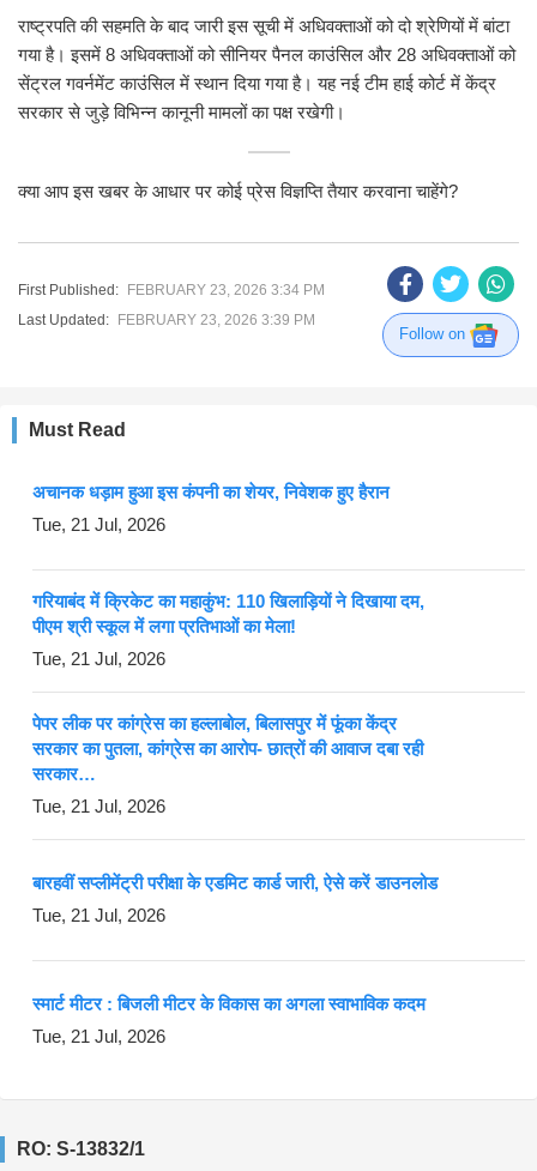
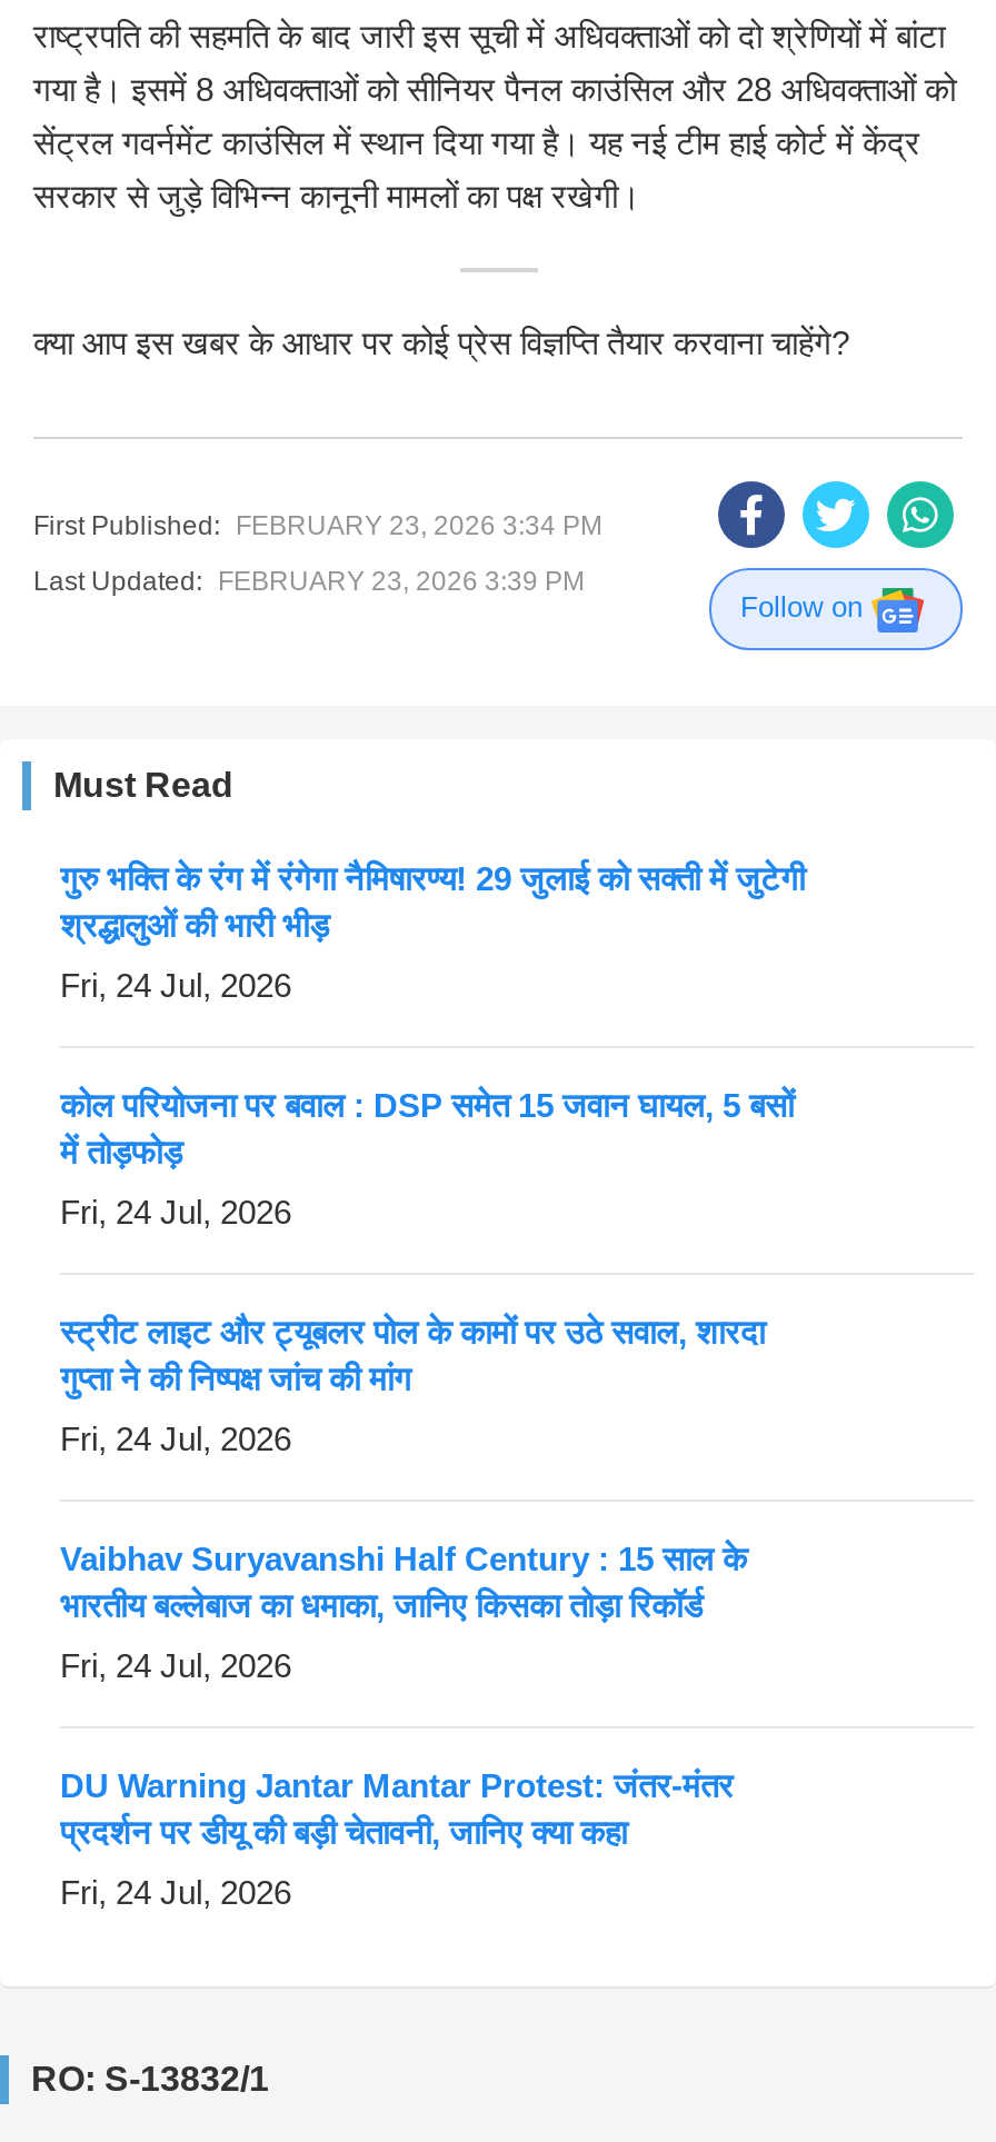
- अचानक धड़ाम हुआ इस कंपनी का शेयर, निवेशक हुए हैरान
+ गुरु भक्ति के रंग में रंगेगा नैमिषारण्य! 29 जुलाई को सक्ती में जुटेगी
+ श्रद्धालुओं की भारी भीड़

- Tue, 21 Jul, 2026
+ Fri, 24 Jul, 2026

- गरियाबंद में क्रिकेट का महाकुंभ: 110 खिलाड़ियों ने दिखाया दम,
- पीएम श्री स्कूल में लगा प्रतिभाओं का मेला!
+ कोल परियोजना पर बवाल : DSP समेत 15 जवान घायल, 5 बसों
+ में तोड़फोड़

- Tue, 21 Jul, 2026
+ Fri, 24 Jul, 2026

- पेपर लीक पर कांग्रेस का हल्लाबोल, बिलासपुर में फूंका केंद्र
- सरकार का पुतला, कांग्रेस का आरोप- छात्रों की आवाज दबा रही
- सरकार…
+ स्ट्रीट लाइट और ट्यूबलर पोल के कामों पर उठे सवाल, शारदा
+ गुप्ता ने की निष्पक्ष जांच की मांग

- Tue, 21 Jul, 2026
+ Fri, 24 Jul, 2026

- बारहवीं सप्लीमेंट्री परीक्षा के एडमिट कार्ड जारी, ऐसे करें डाउनलोड
+ Vaibhav Suryavanshi Half Century : 15 साल के
+ भारतीय बल्लेबाज का धमाका, जानिए किसका तोड़ा रिकॉर्ड

- Tue, 21 Jul, 2026
+ Fri, 24 Jul, 2026

- स्मार्ट मीटर : बिजली मीटर के विकास का अगला स्वाभाविक कदम
+ DU Warning Jantar Mantar Protest: जंतर-मंतर
+ प्रदर्शन पर डीयू की बड़ी चेतावनी, जानिए क्या कहा

- Tue, 21 Jul, 2026
+ Fri, 24 Jul, 2026
